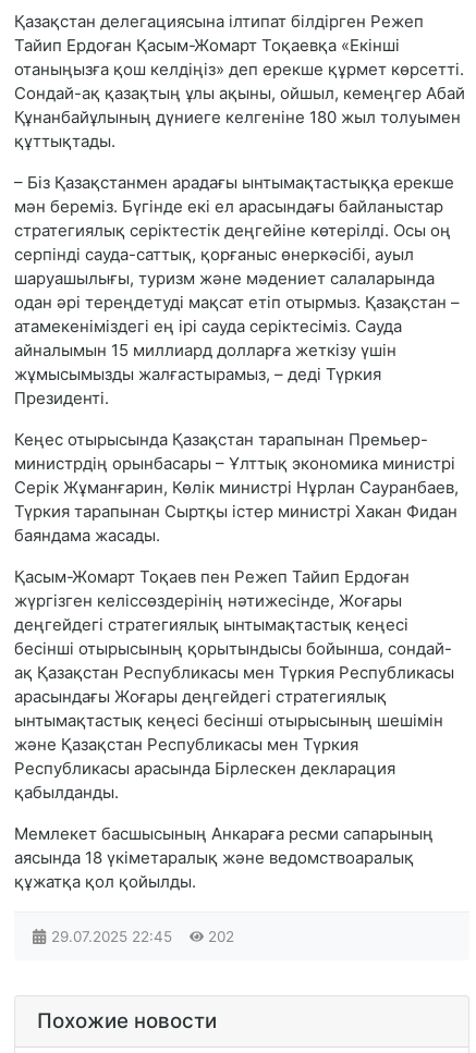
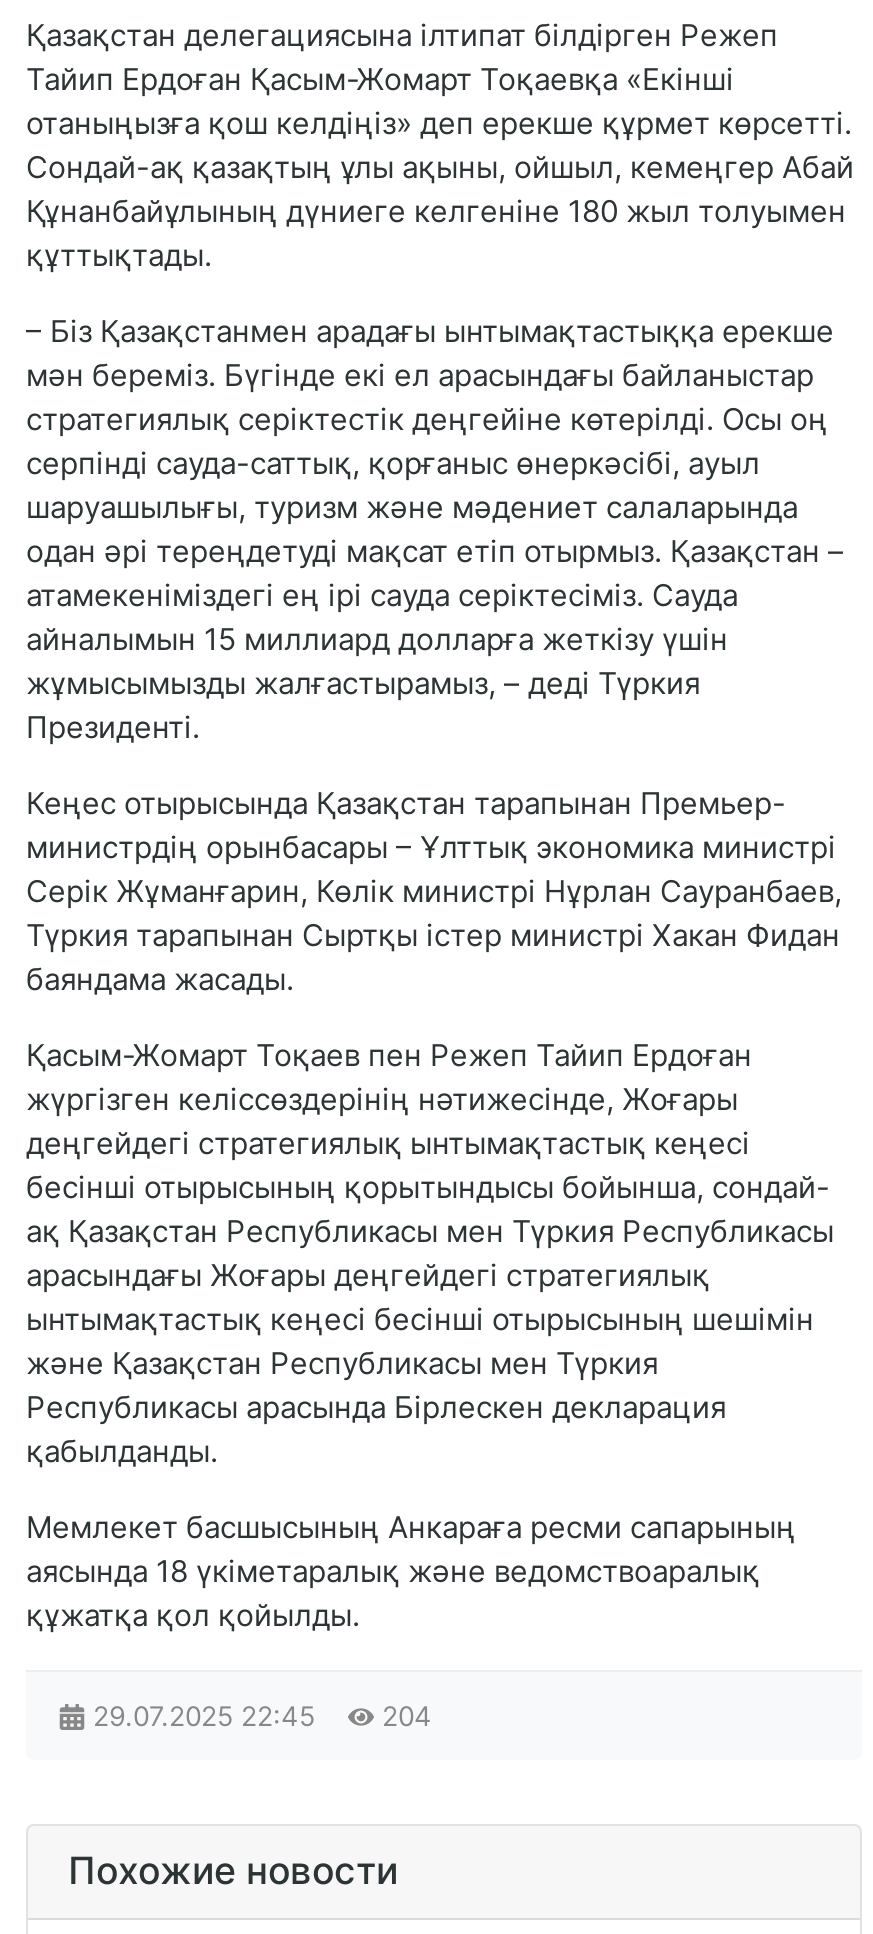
- 29.07.2025 22:45 202
+ 29.07.2025 22:45 204
